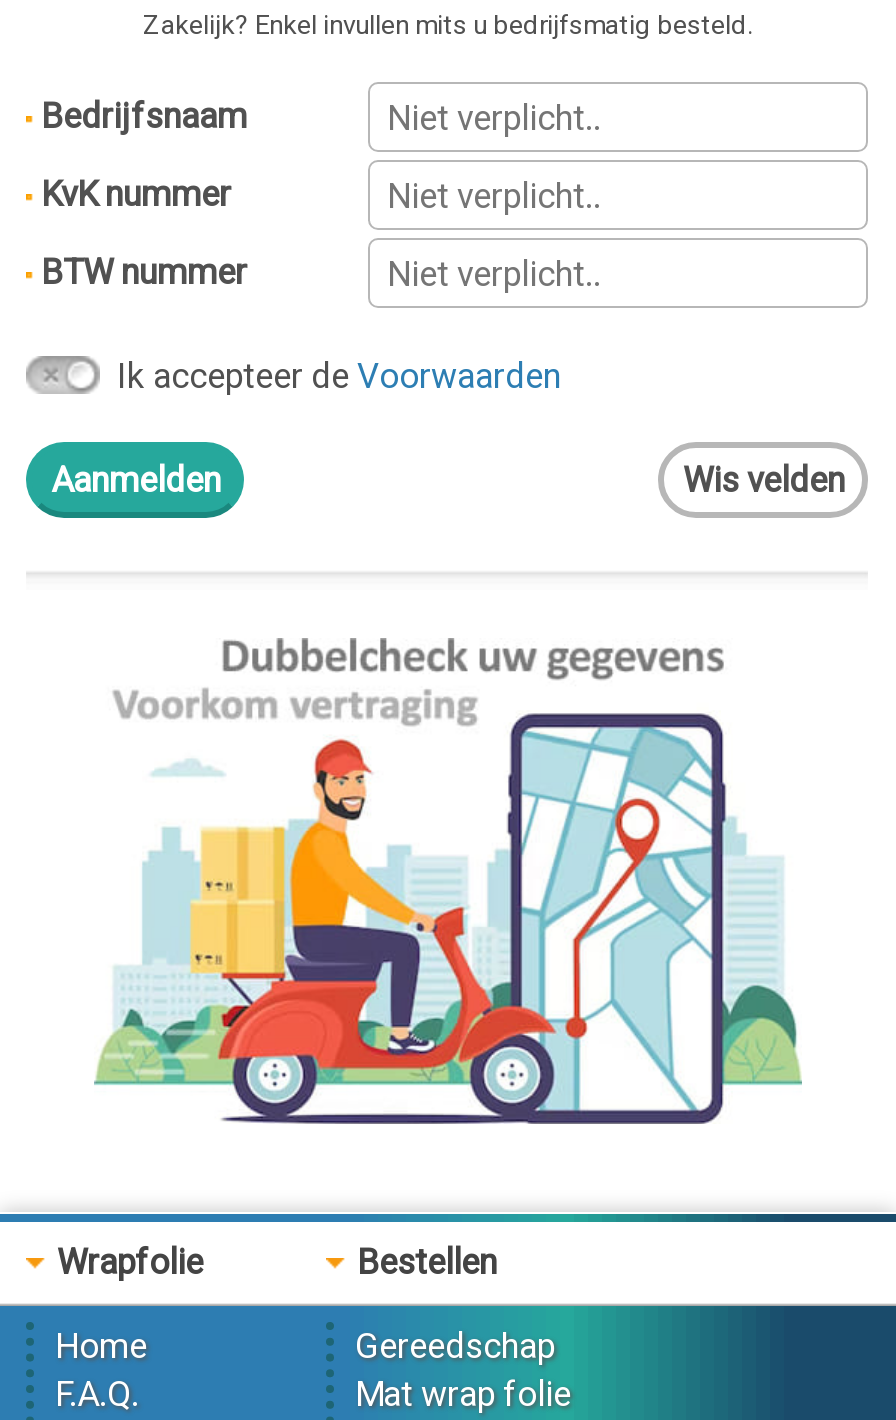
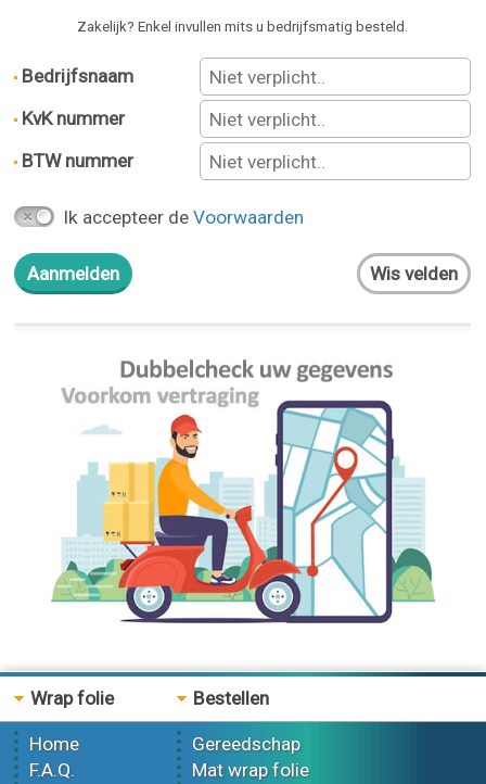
- Wrapfolie
+ Wrap folie
